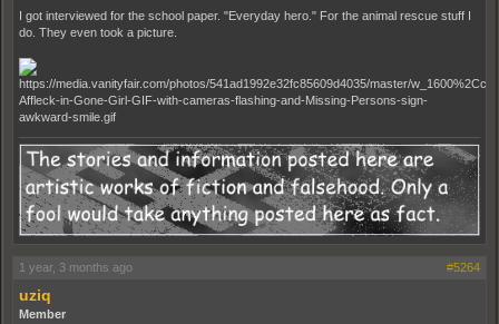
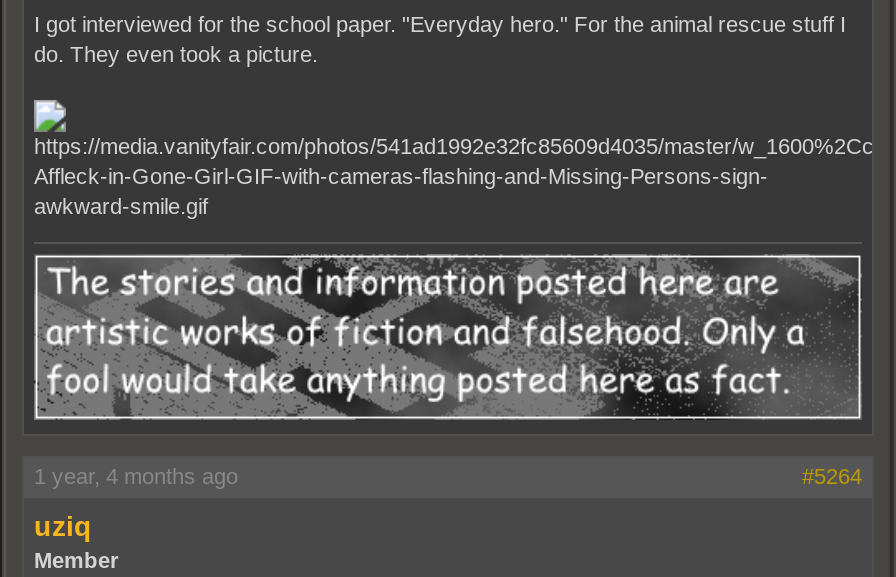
- 1 year, 3 months ago
+ 1 year, 4 months ago
